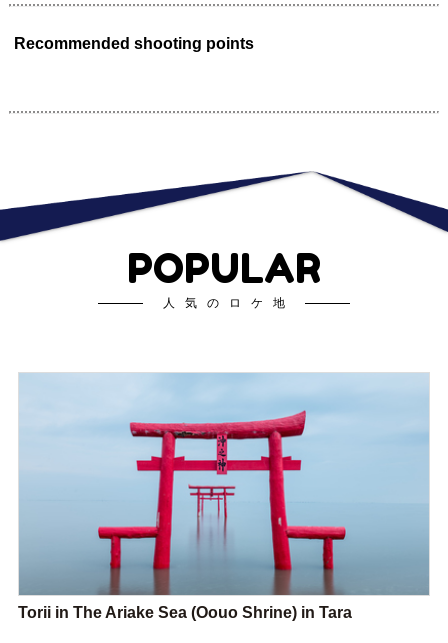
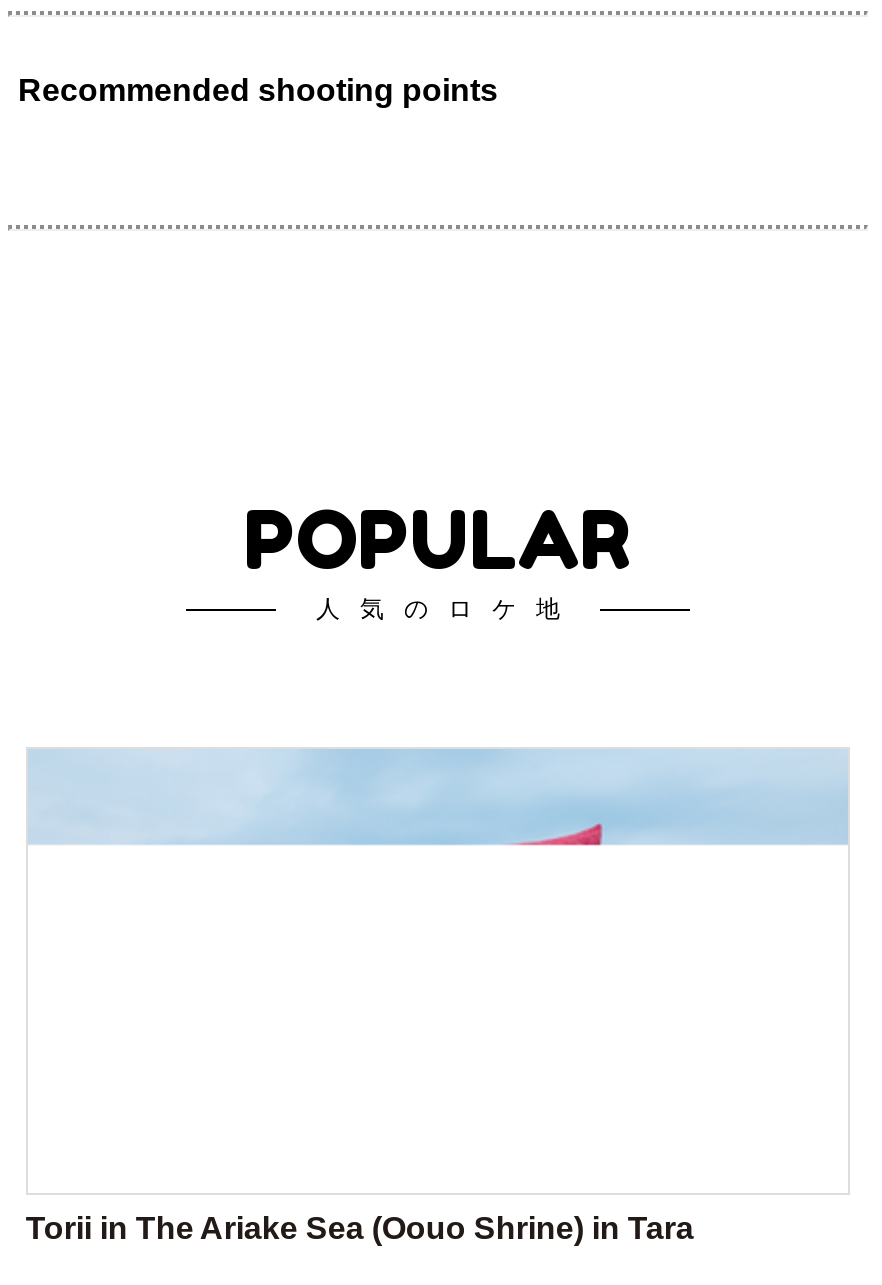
- [image]

- [image]
